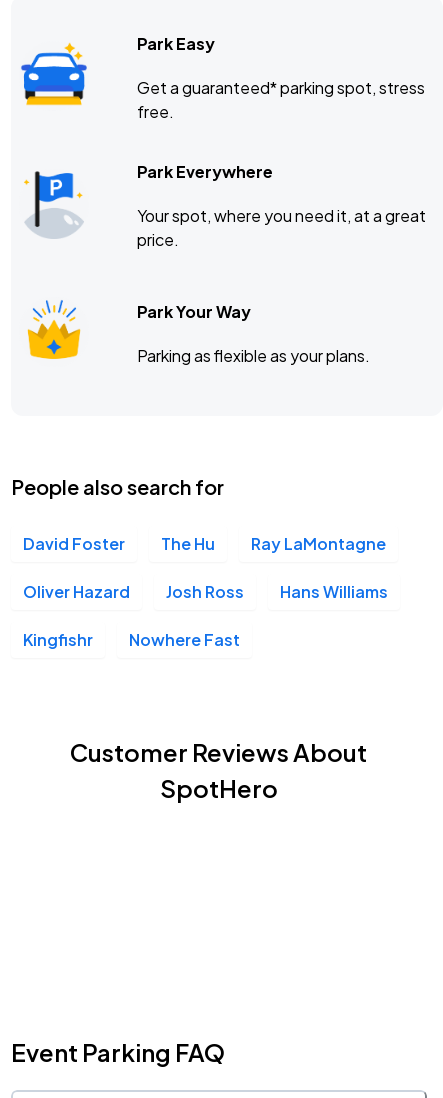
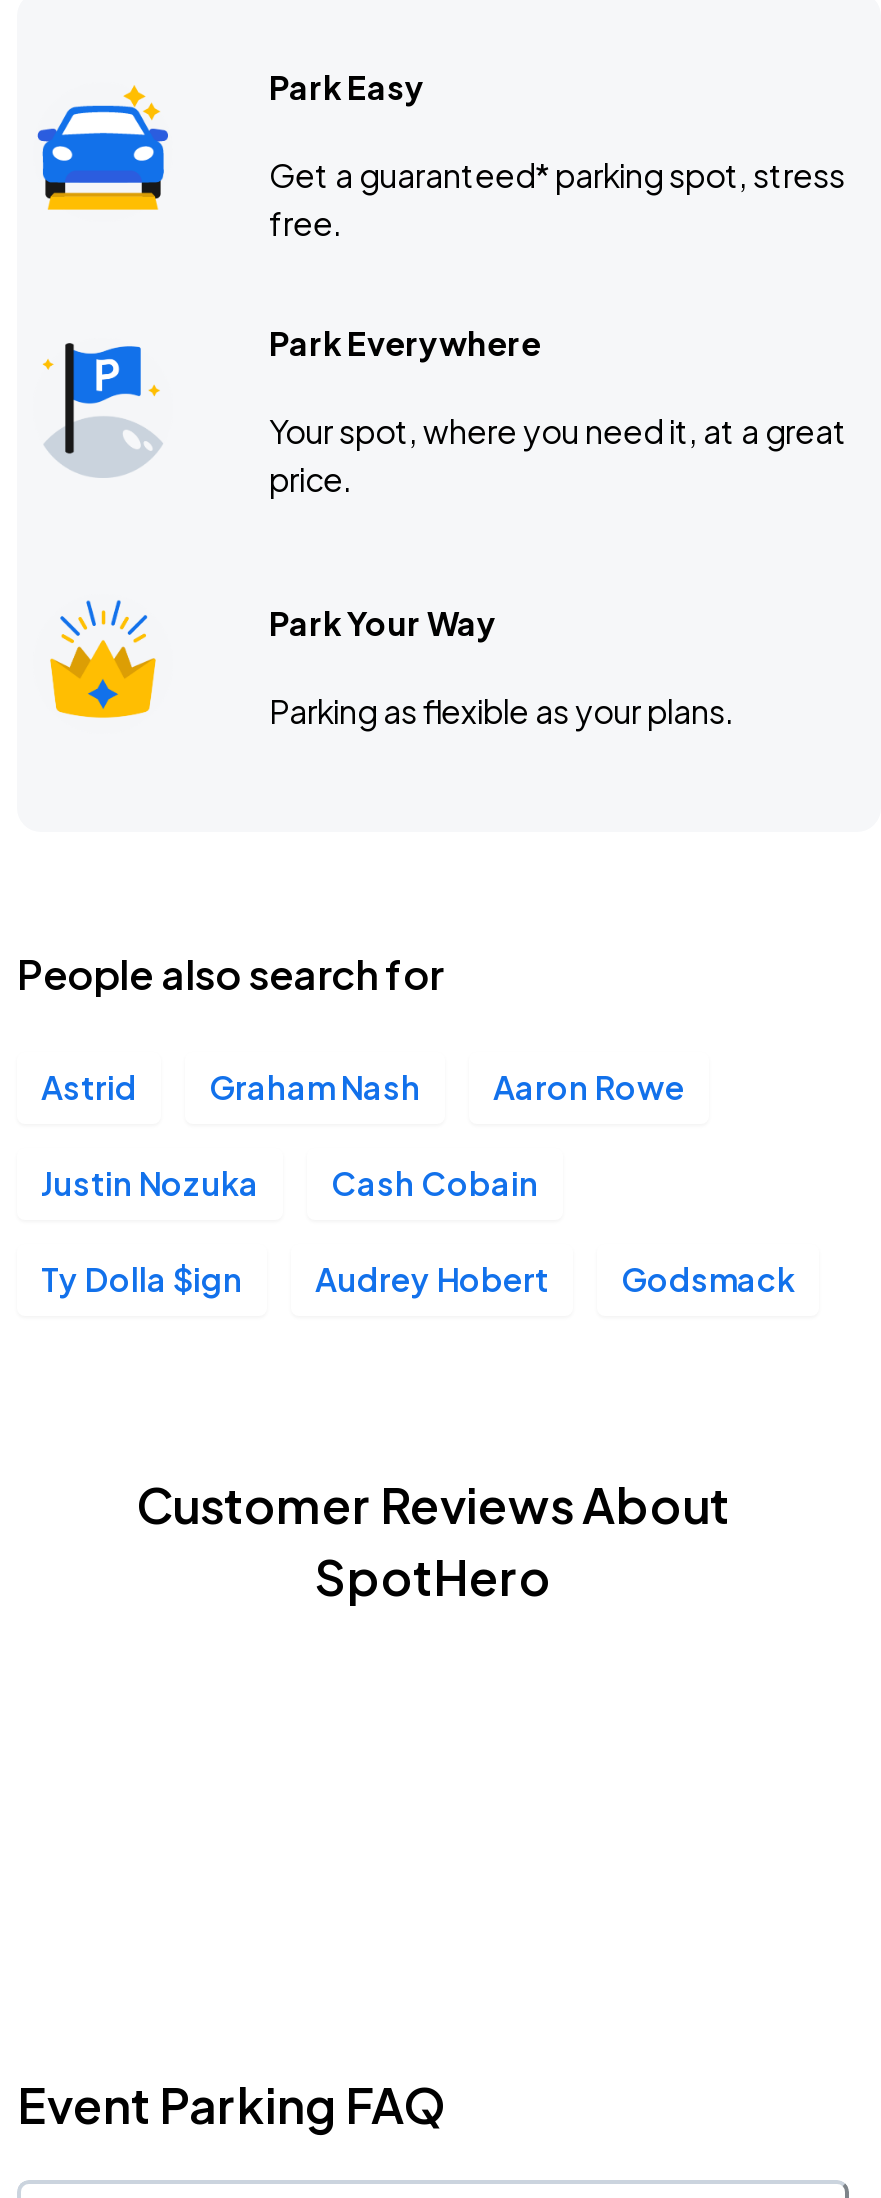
- David Foster
- The Hu
- Ray LaMontagne
+ Astrid
+ Graham Nash
+ Aaron Rowe

- Oliver Hazard
- Josh Ross
- Hans Williams
+ Justin Nozuka
+ Cash Cobain

- Kingfishr
- Nowhere Fast
+ Ty Dolla $ign
+ Audrey Hobert
+ Godsmack
